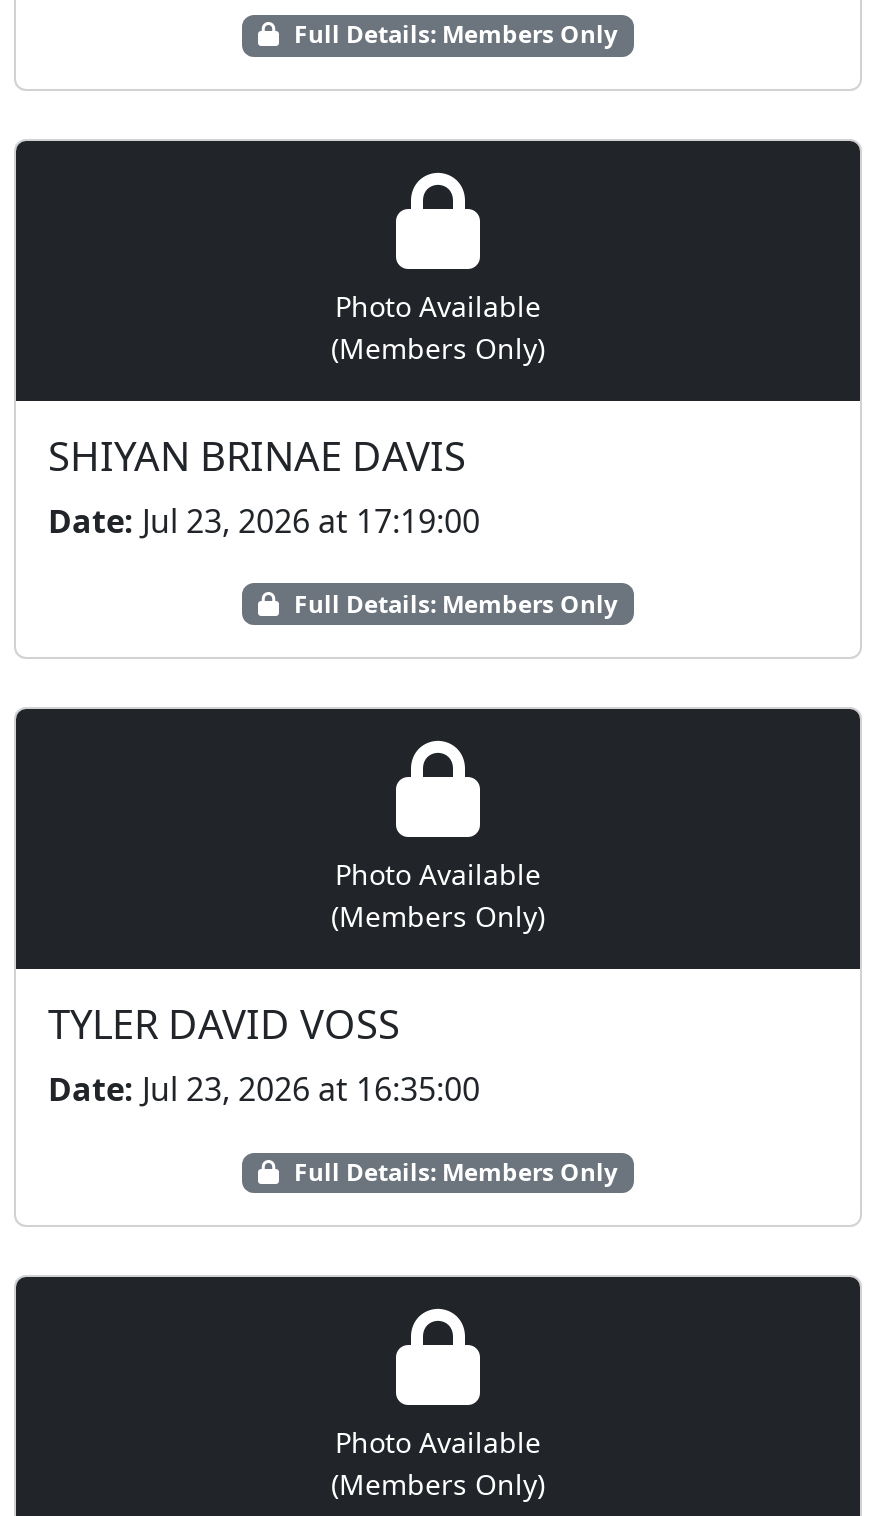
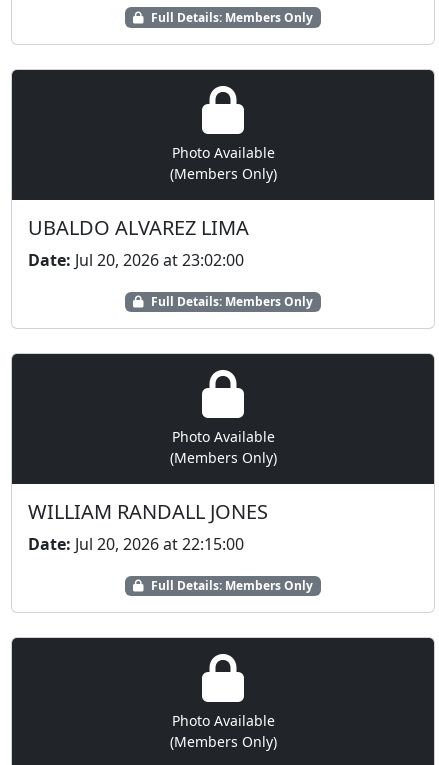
- SHIYAN BRINAE DAVIS
- Date: Jul 23, 2026 at 17:19:00
+ UBALDO ALVAREZ LIMA
+ Date: Jul 20, 2026 at 23:02:00

- TYLER DAVID VOSS
- Date: Jul 23, 2026 at 16:35:00
+ WILLIAM RANDALL JONES
+ Date: Jul 20, 2026 at 22:15:00
